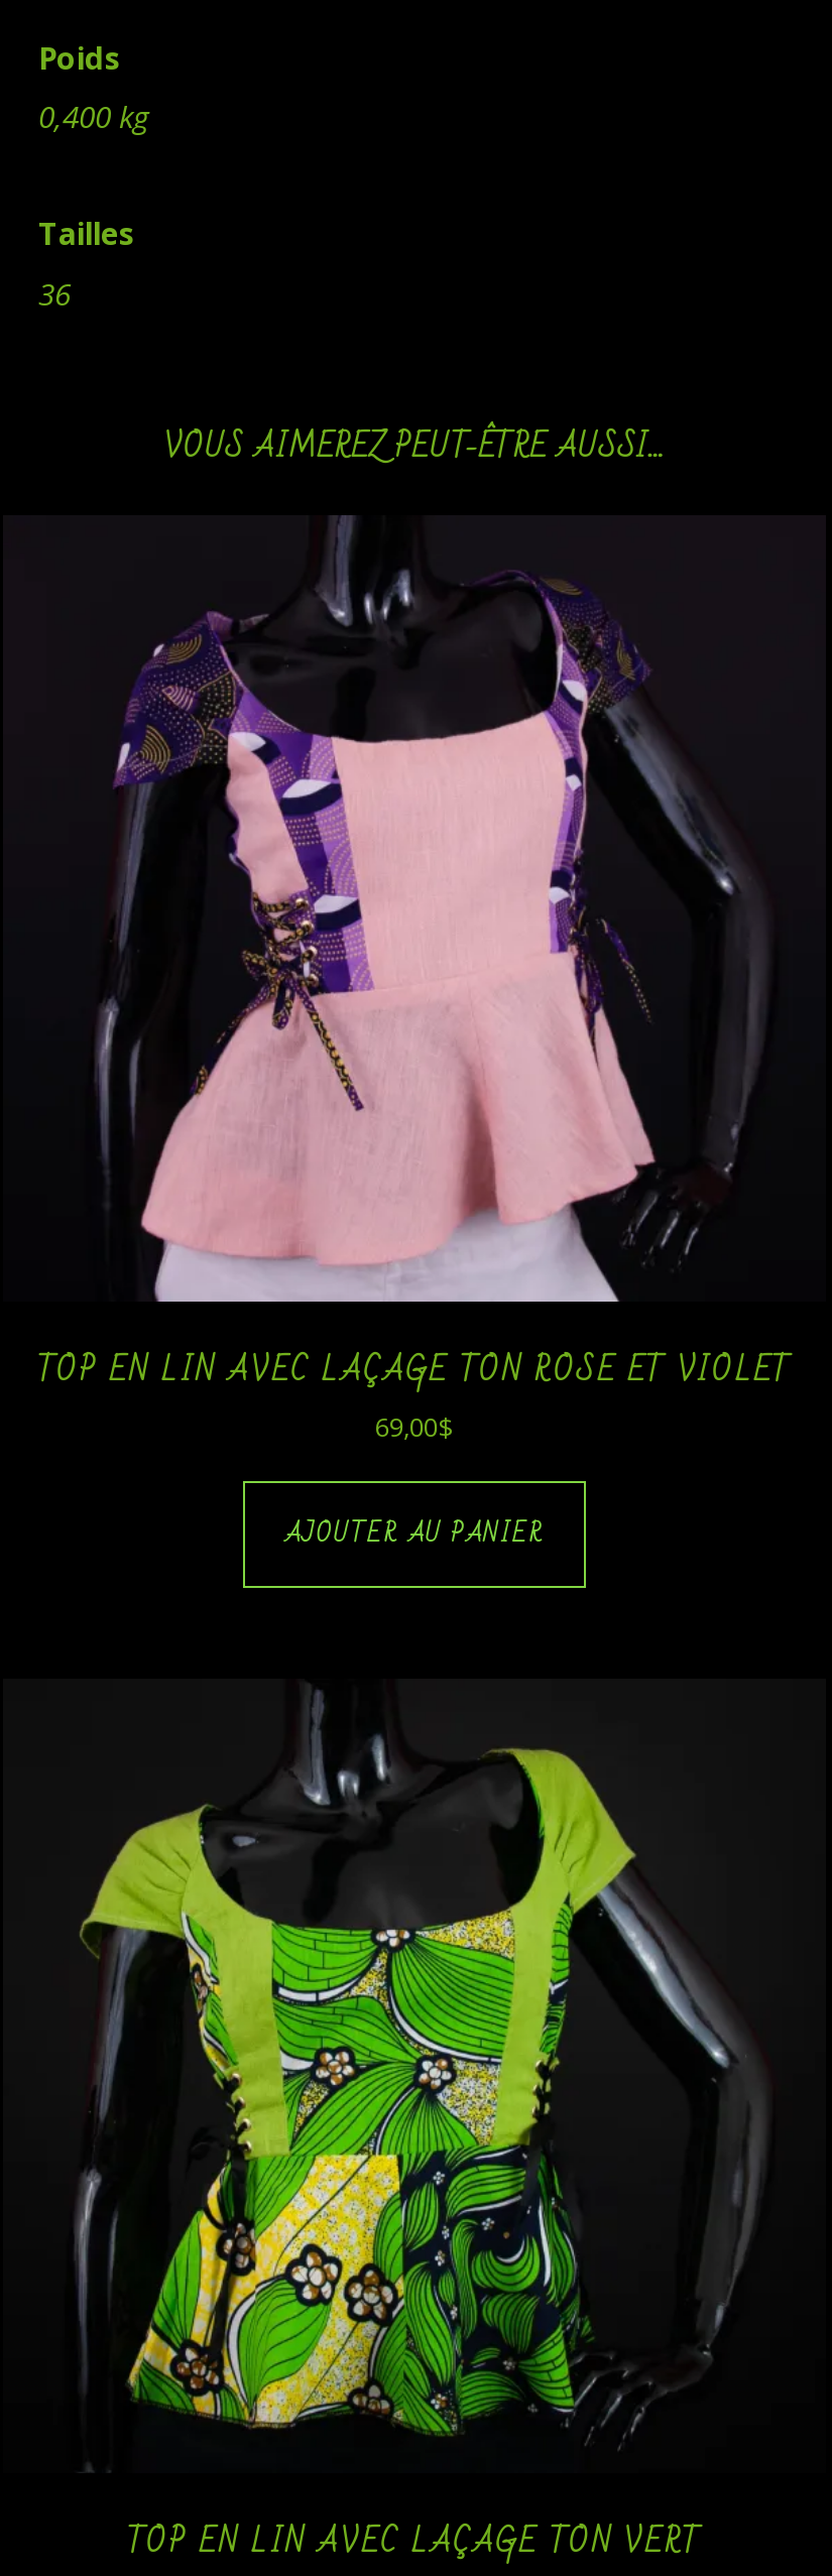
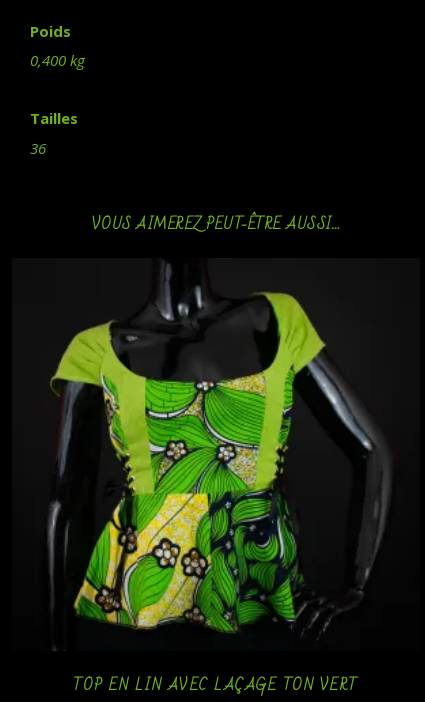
- [image]
- TOP EN LIN AVEC LAÇAGE TON ROSE ET VIOLET
- 69,00$
- AJOUTER AU PANIER
